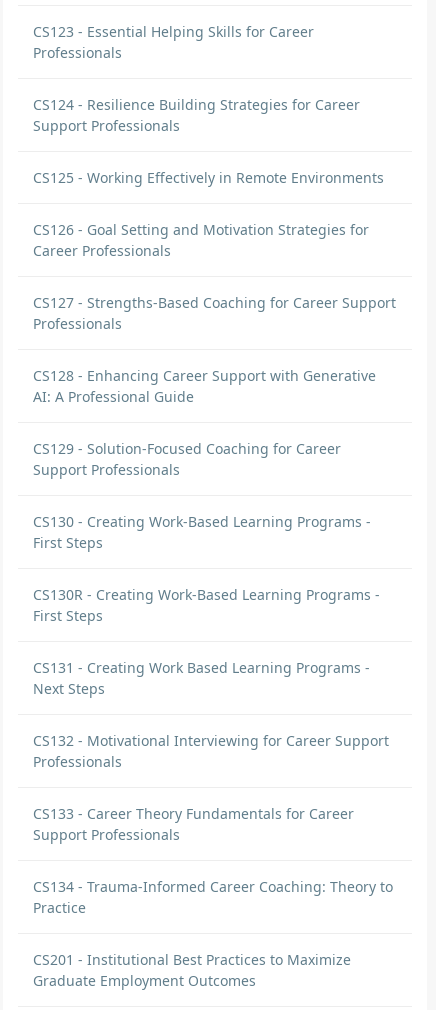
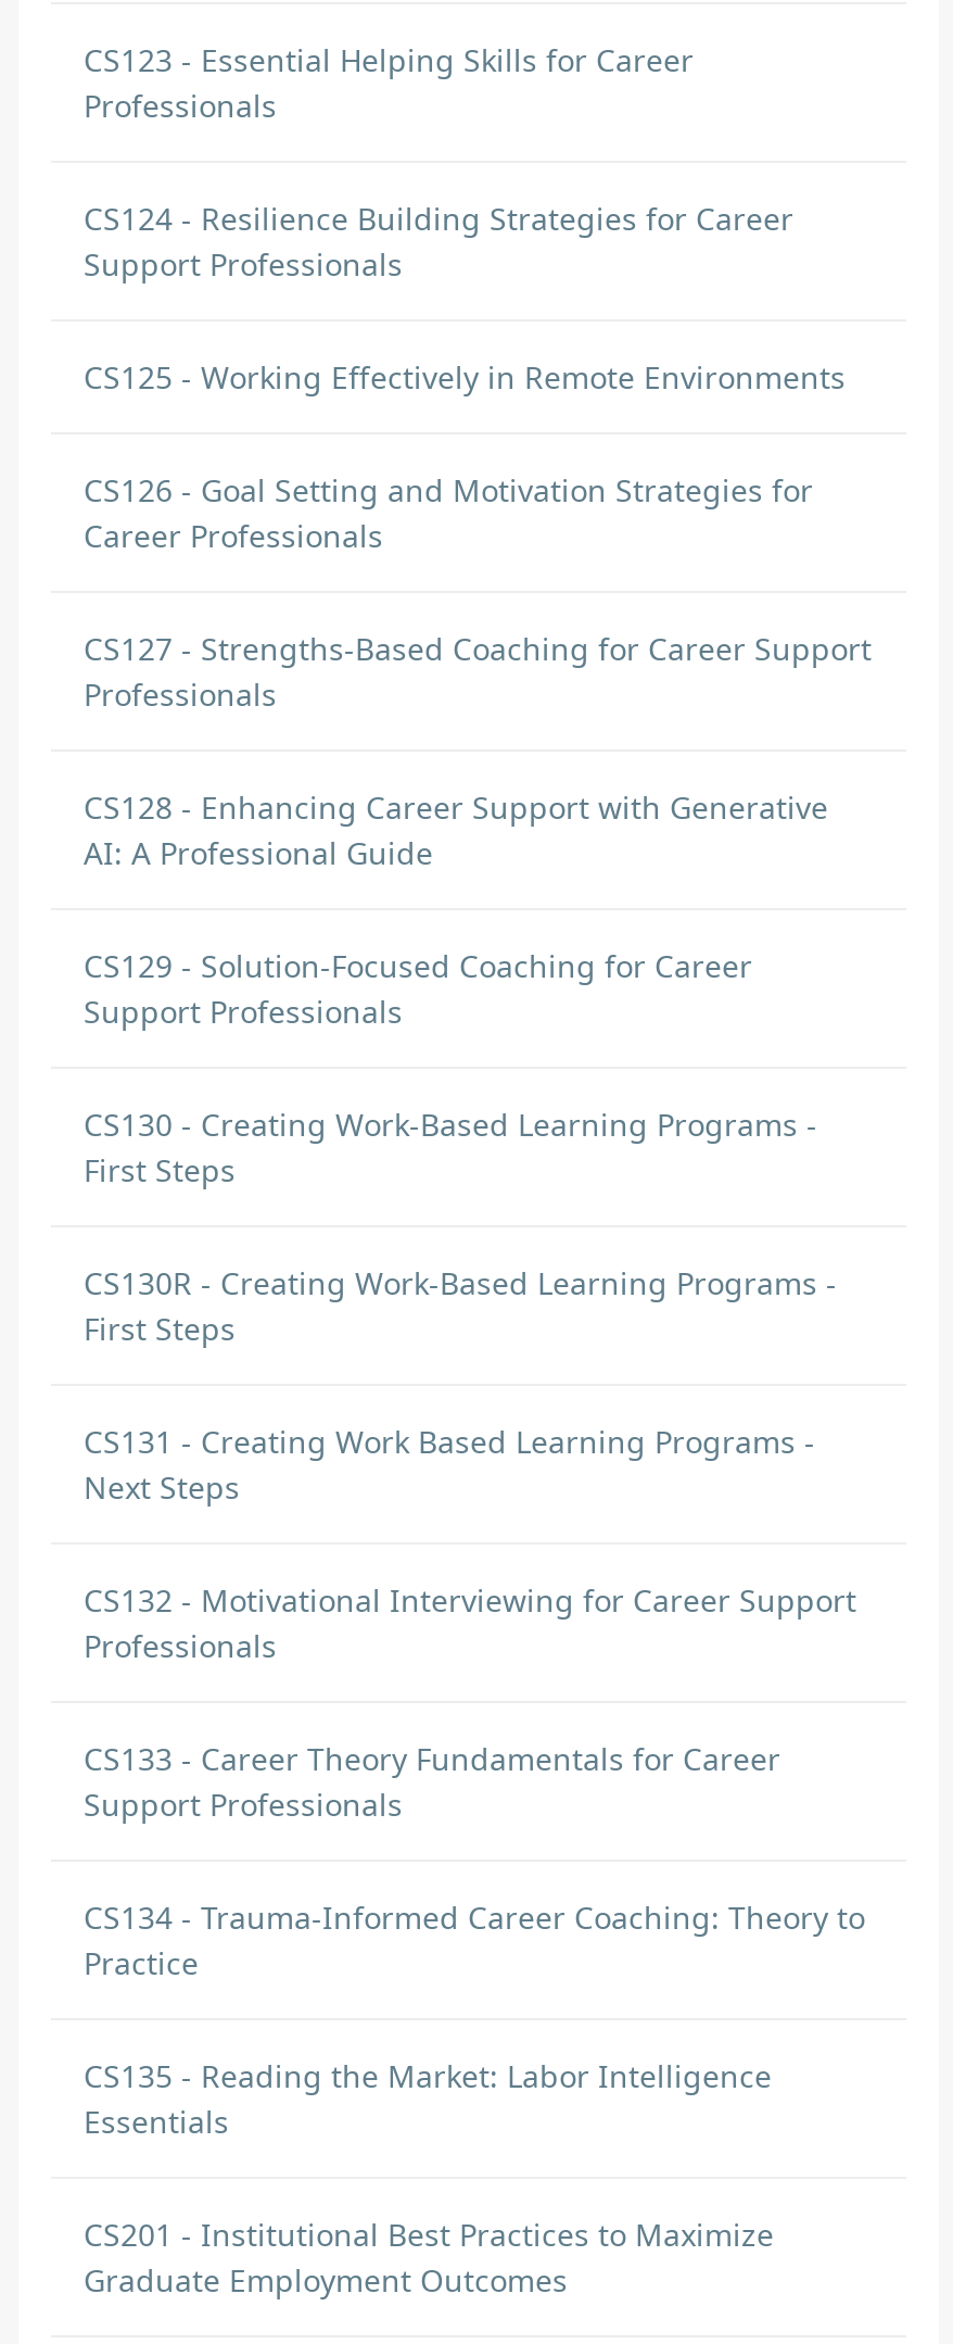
+ CS135 - Reading the Market: Labor Intelligence
+ Essentials
